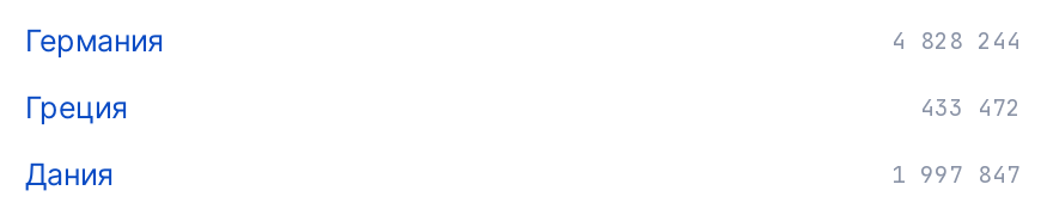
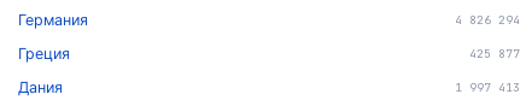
- 4 828 244
+ 4 826 294

- 433 472
+ 425 877

- 1 997 847
+ 1 997 413
